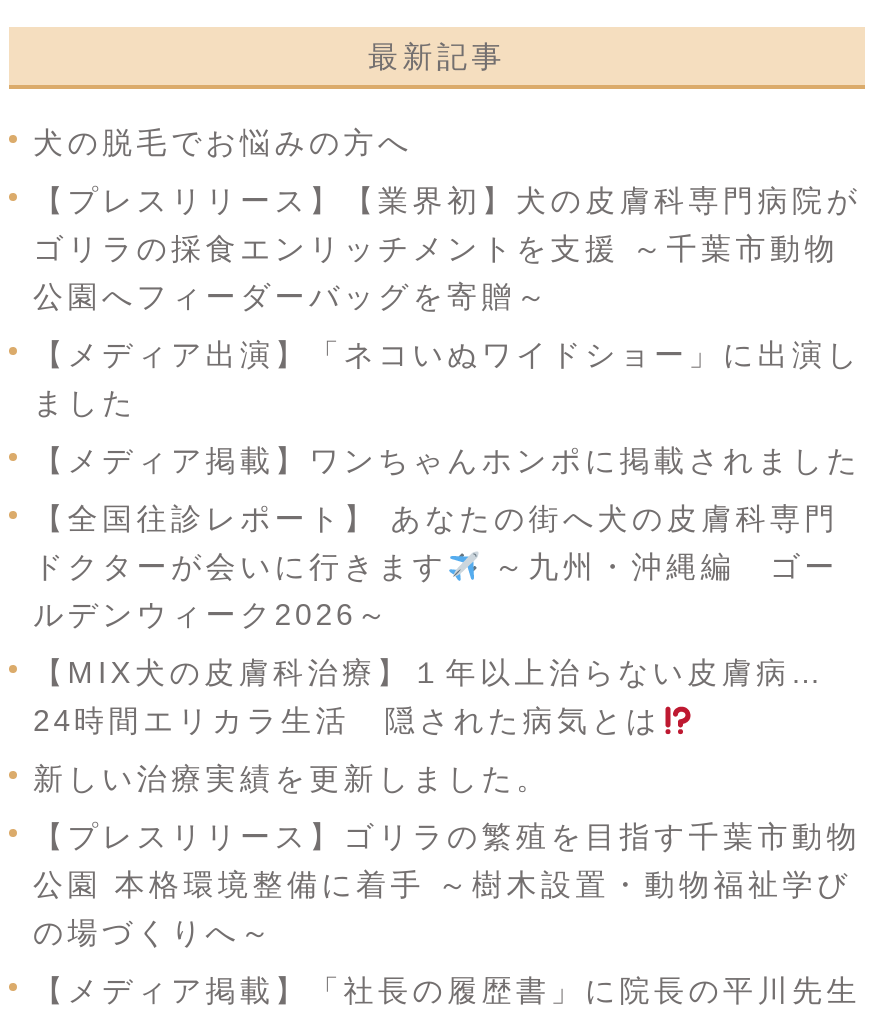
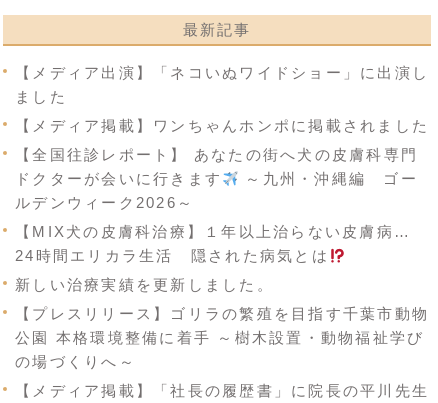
- 犬の脱毛でお悩みの方へ
- 【プレスリリース】【業界初】犬の皮膚科専門病院が
- ゴリラの採食エンリッチメントを支援 ～千葉市動物
- 公園へフィーダーバッグを寄贈～
